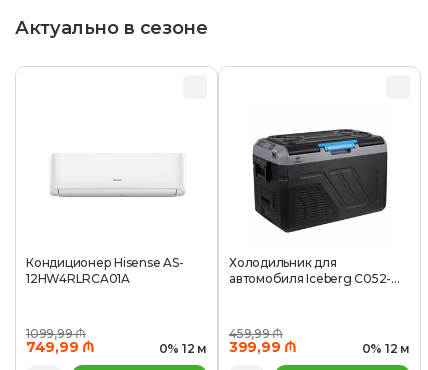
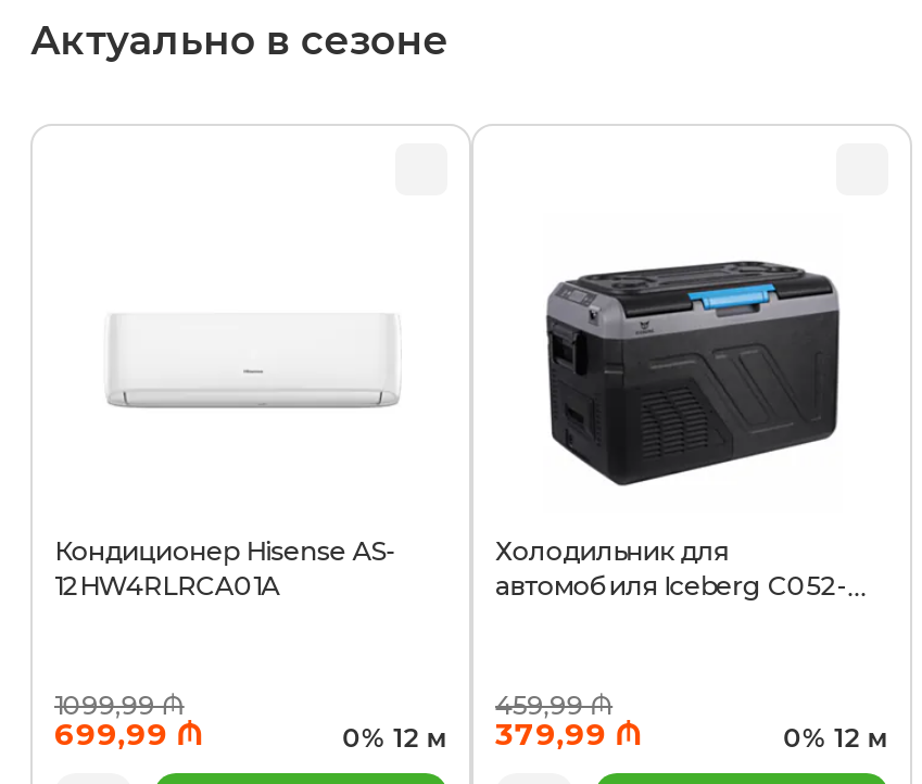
- 749,99 ₼
+ 699,99 ₼

- 0% 12 м 399,99 ₼
+ 0% 12 м 379,99 ₼
